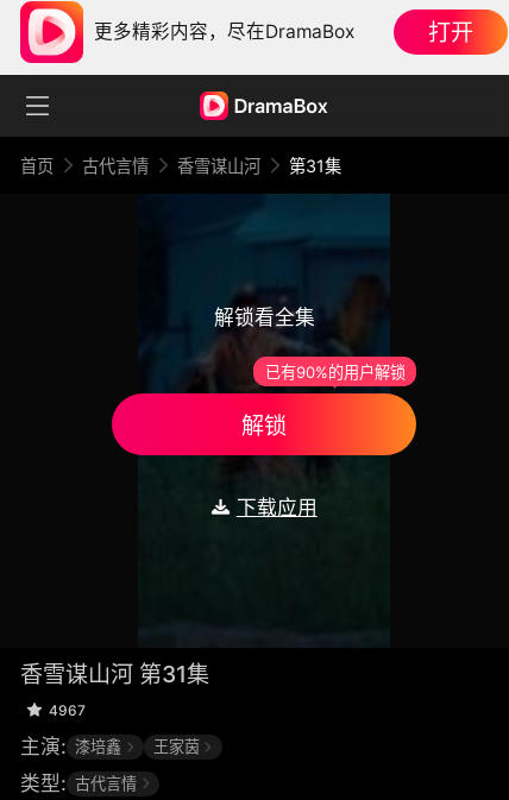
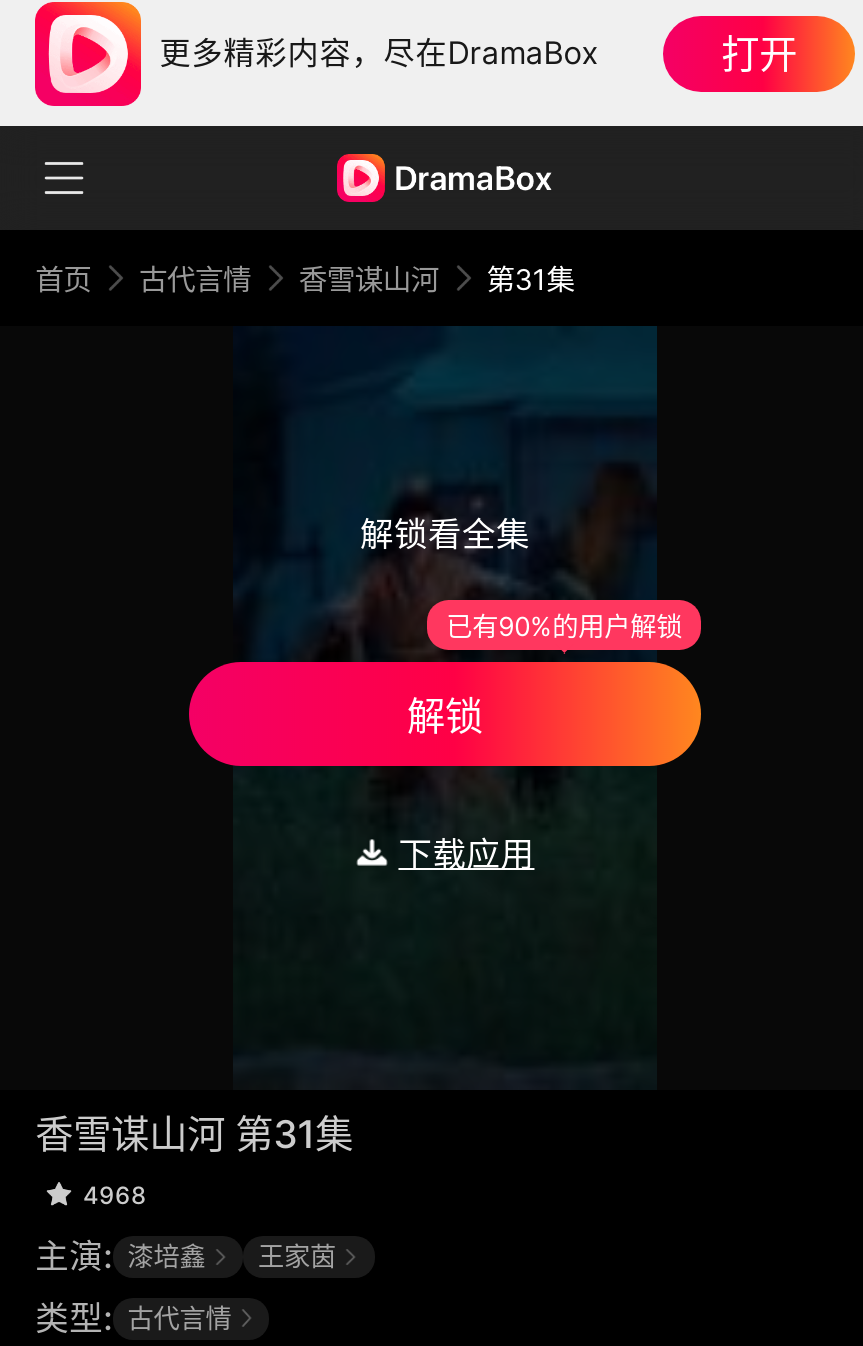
- 4967
+ 4968
